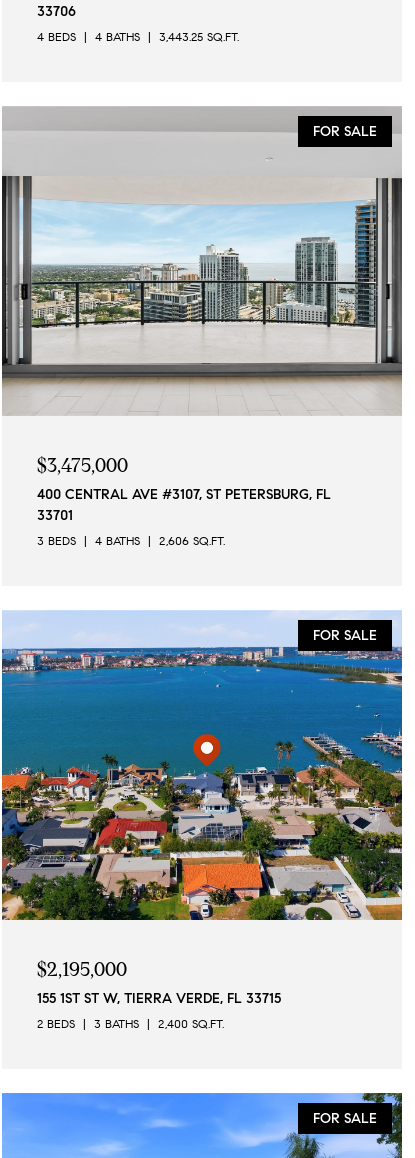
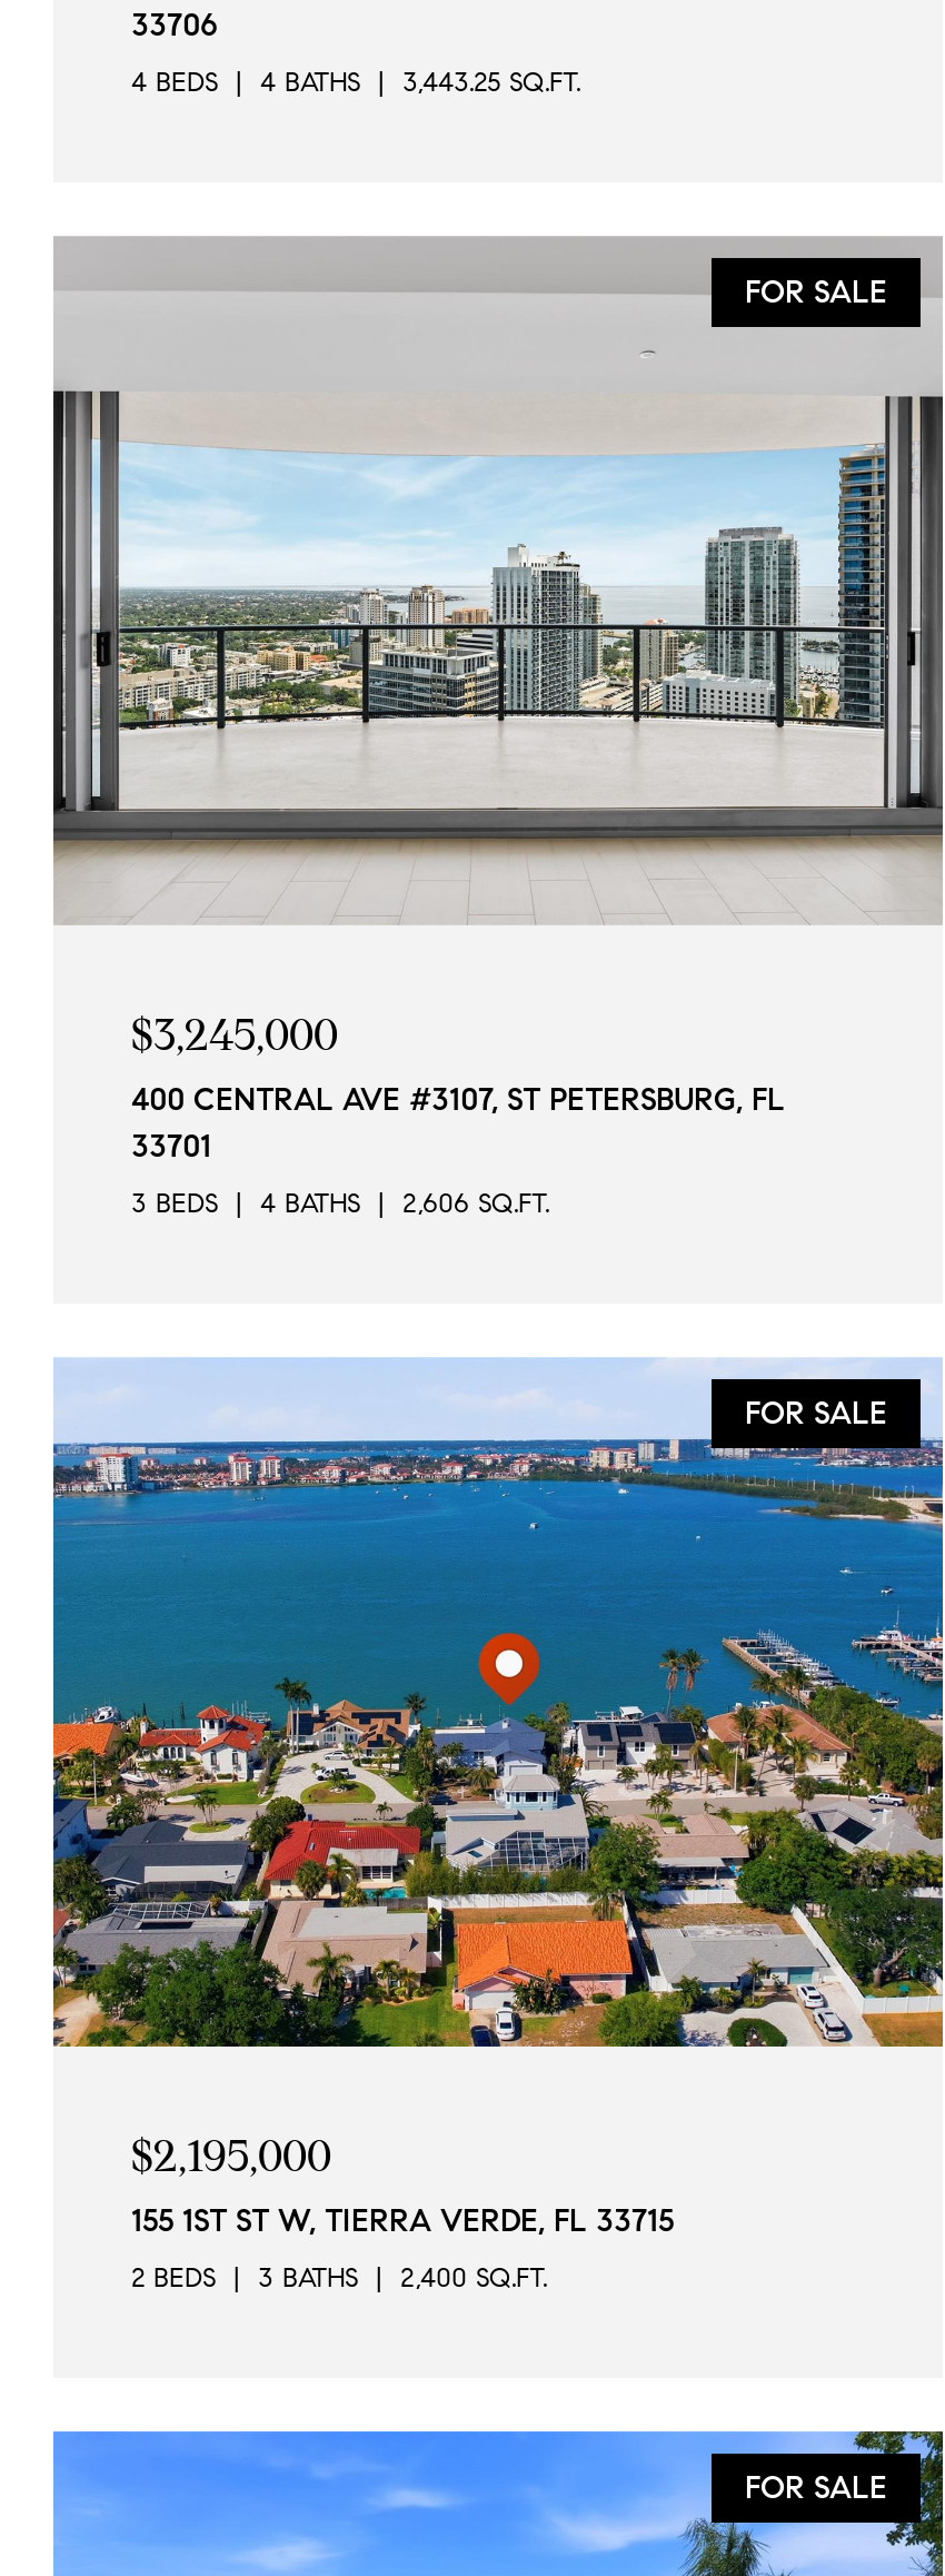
- $3,475,000
+ $3,245,000
